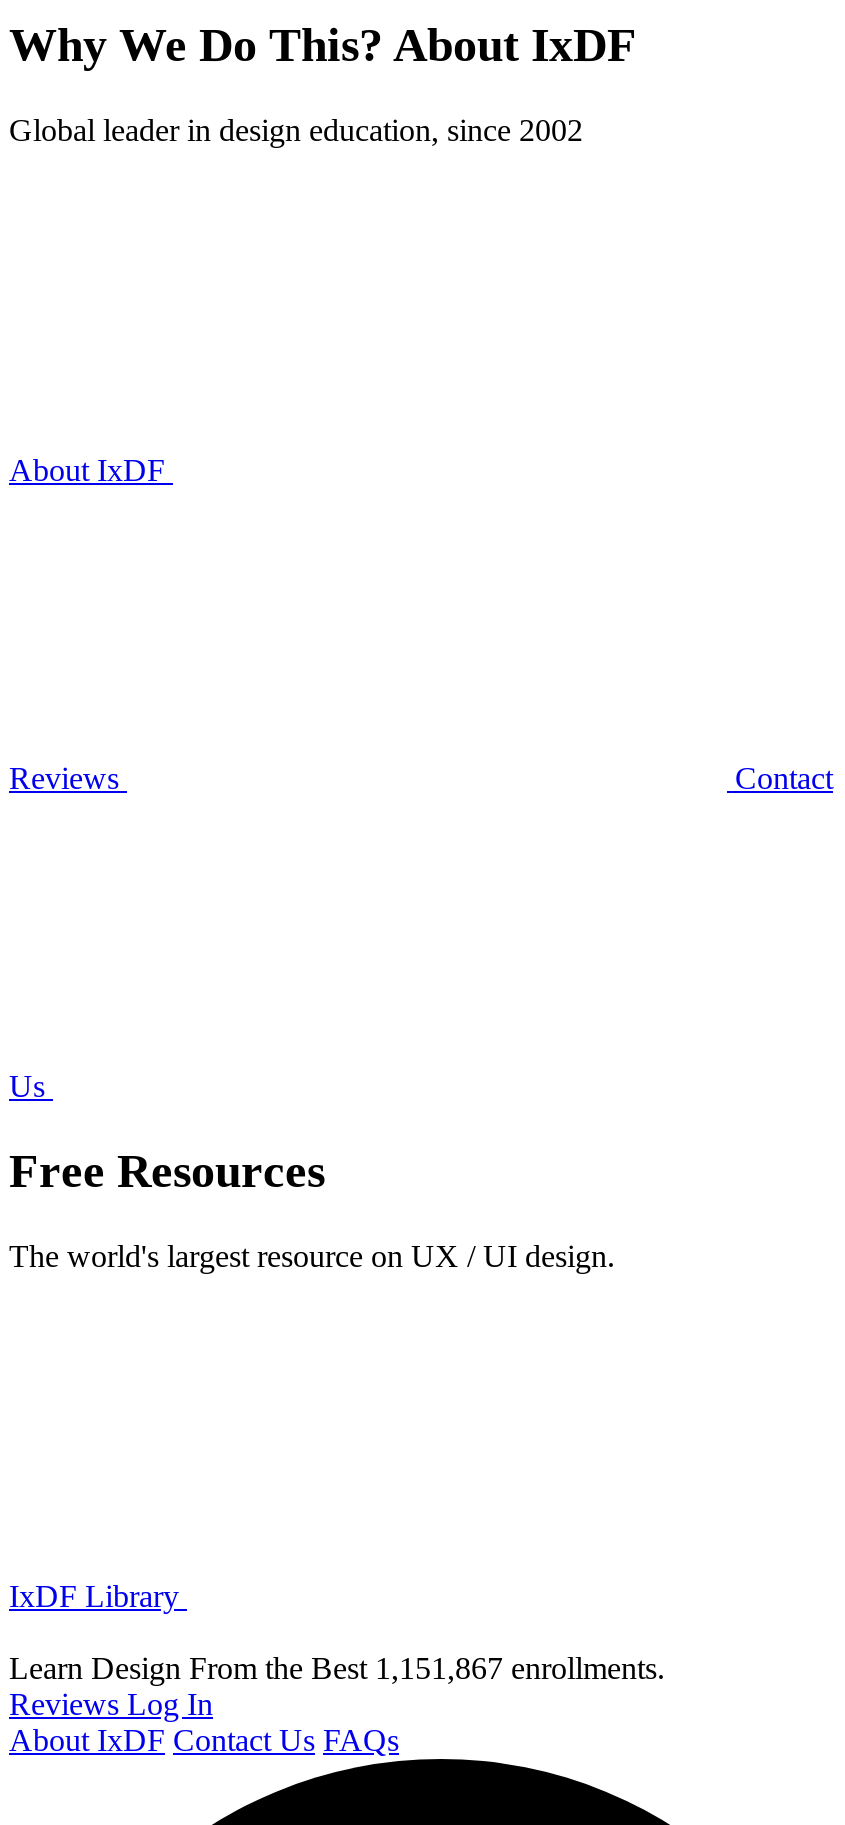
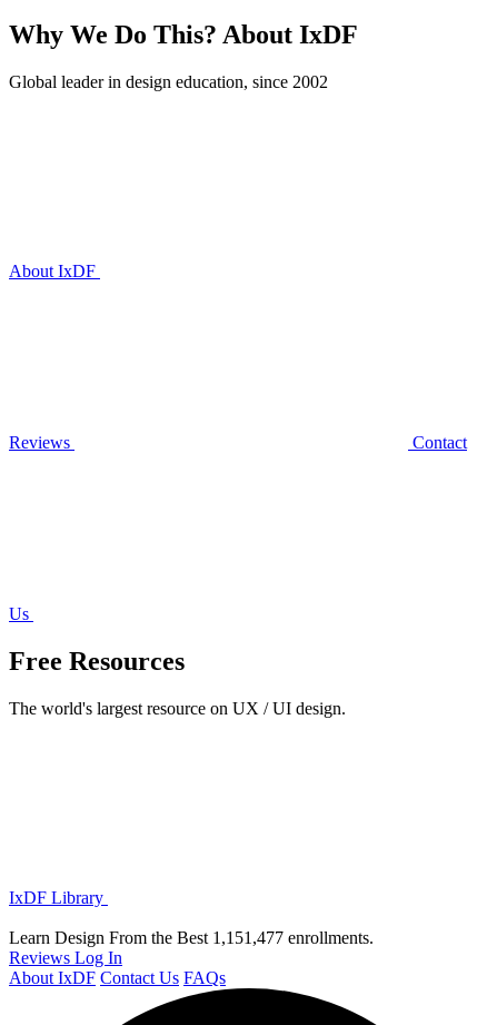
- Learn Design From the Best 1,151,867 enrollments.
+ Learn Design From the Best 1,151,477 enrollments.
